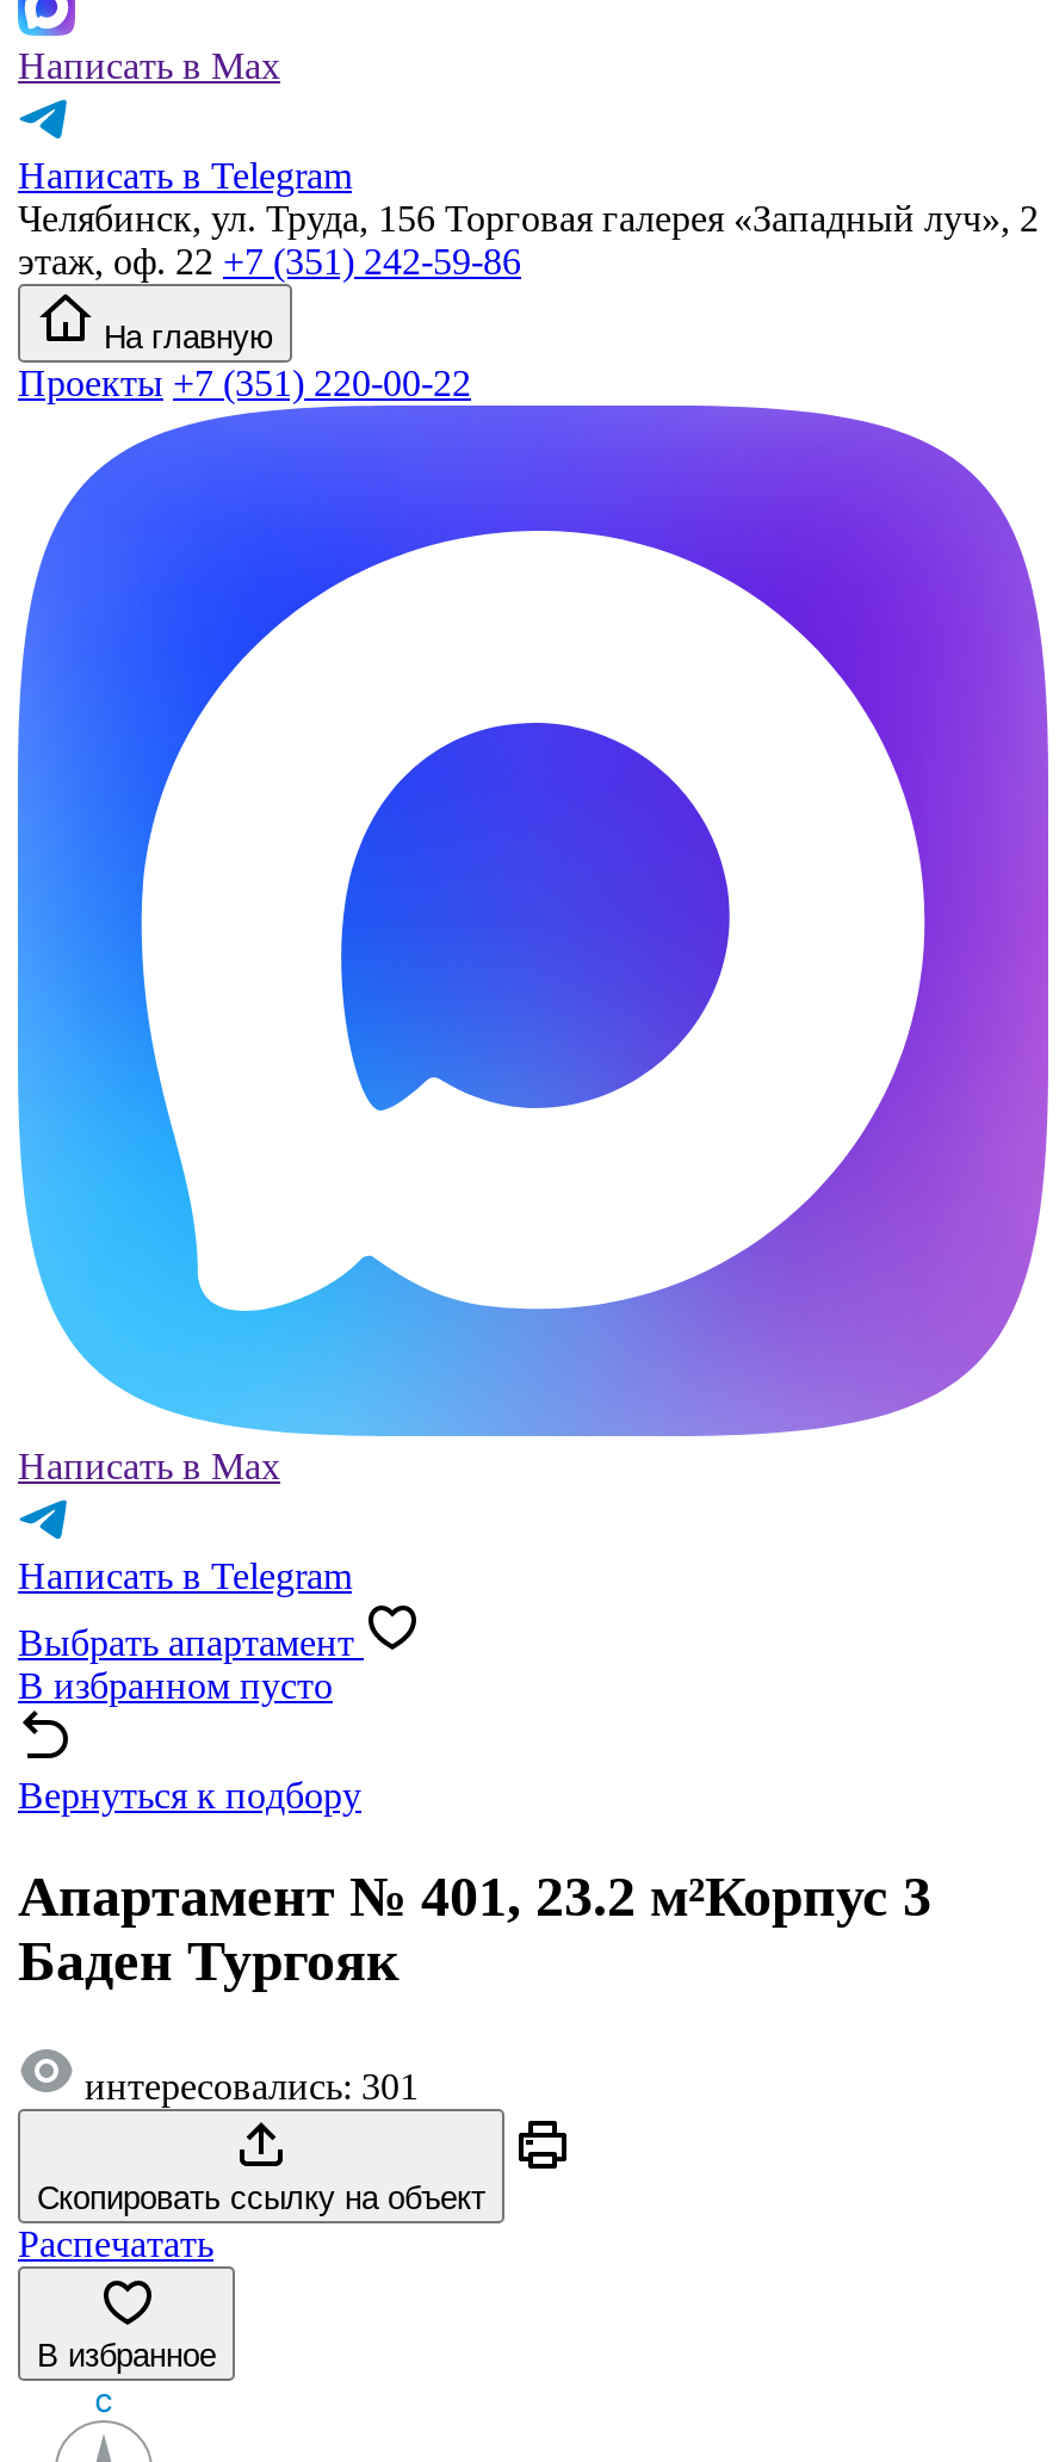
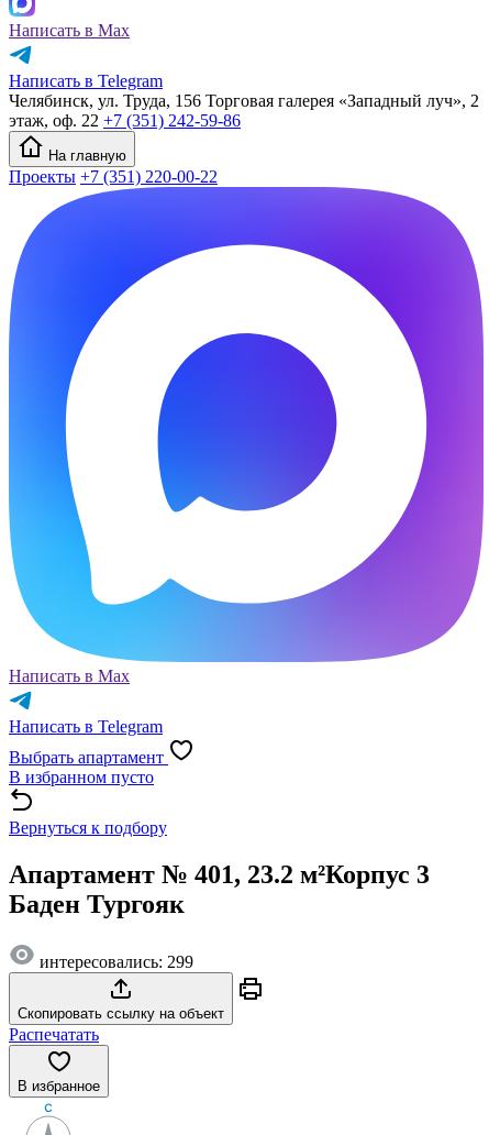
- интересовались: 301
+ интересовались: 299
